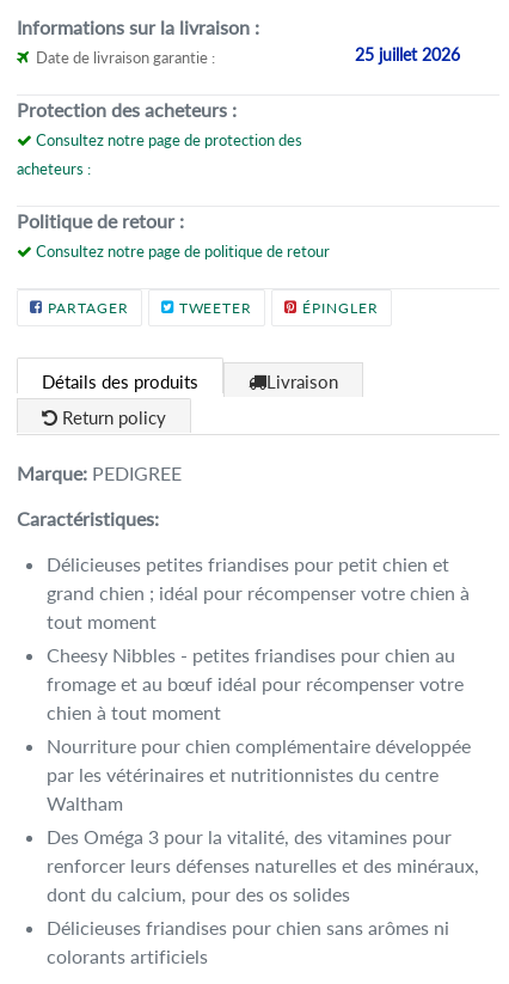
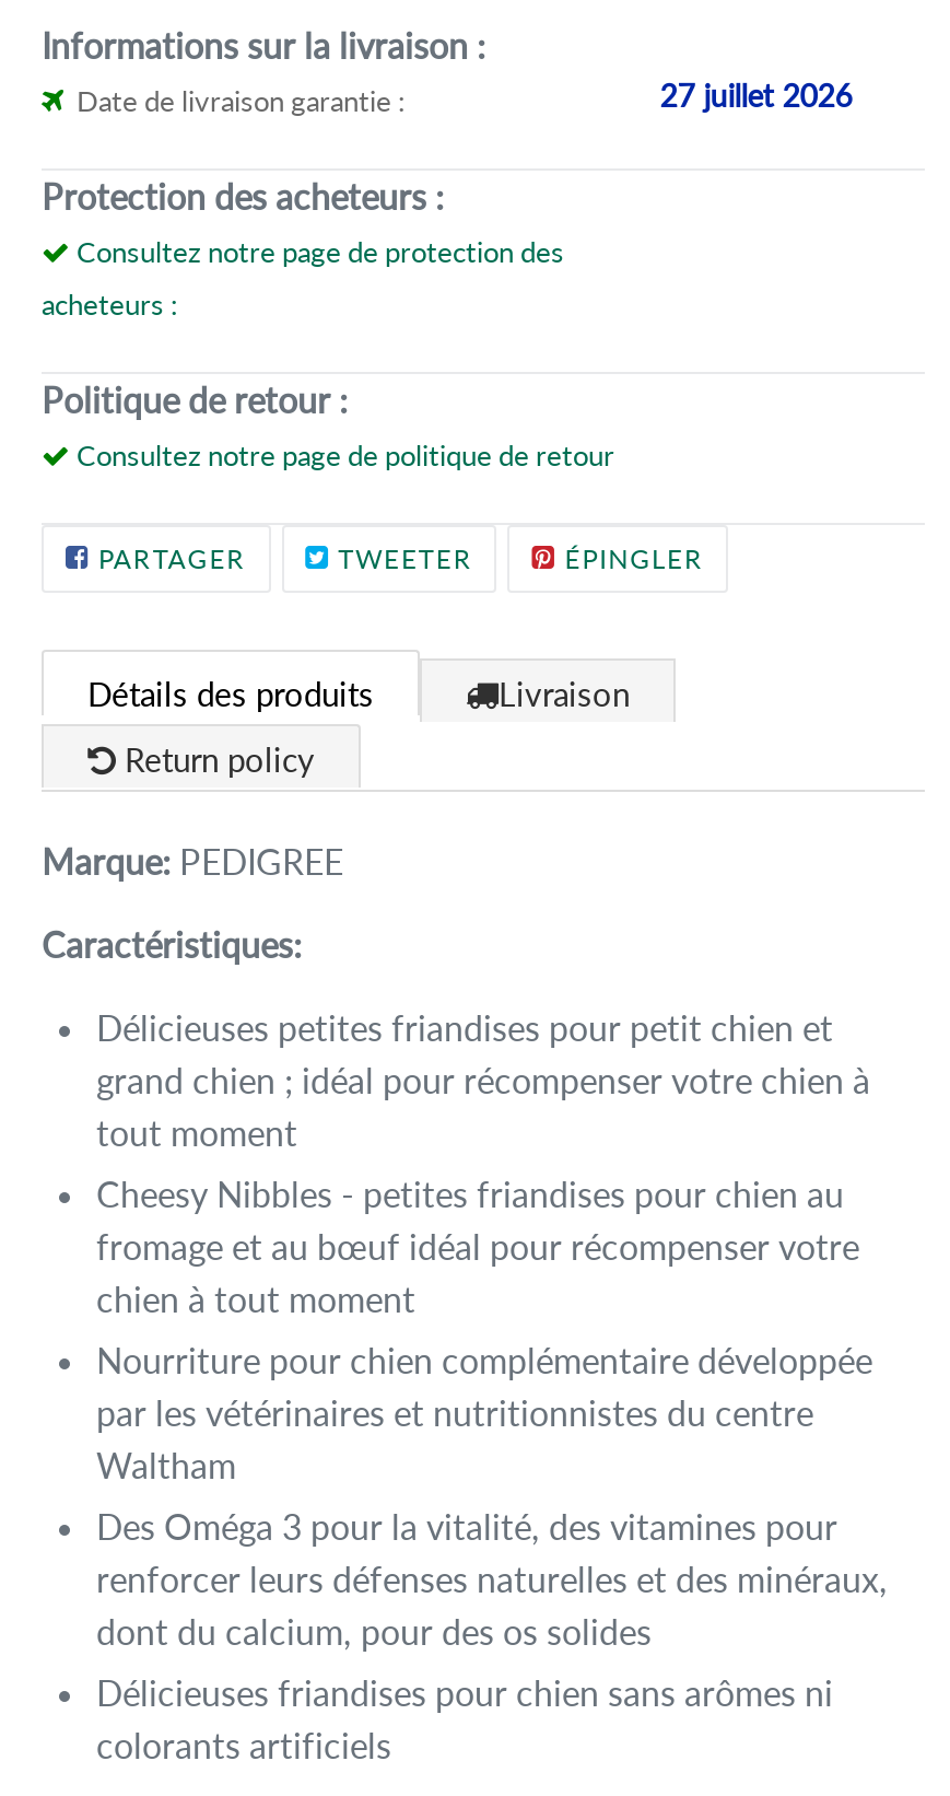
- 25 juillet 2026
+ 27 juillet 2026
